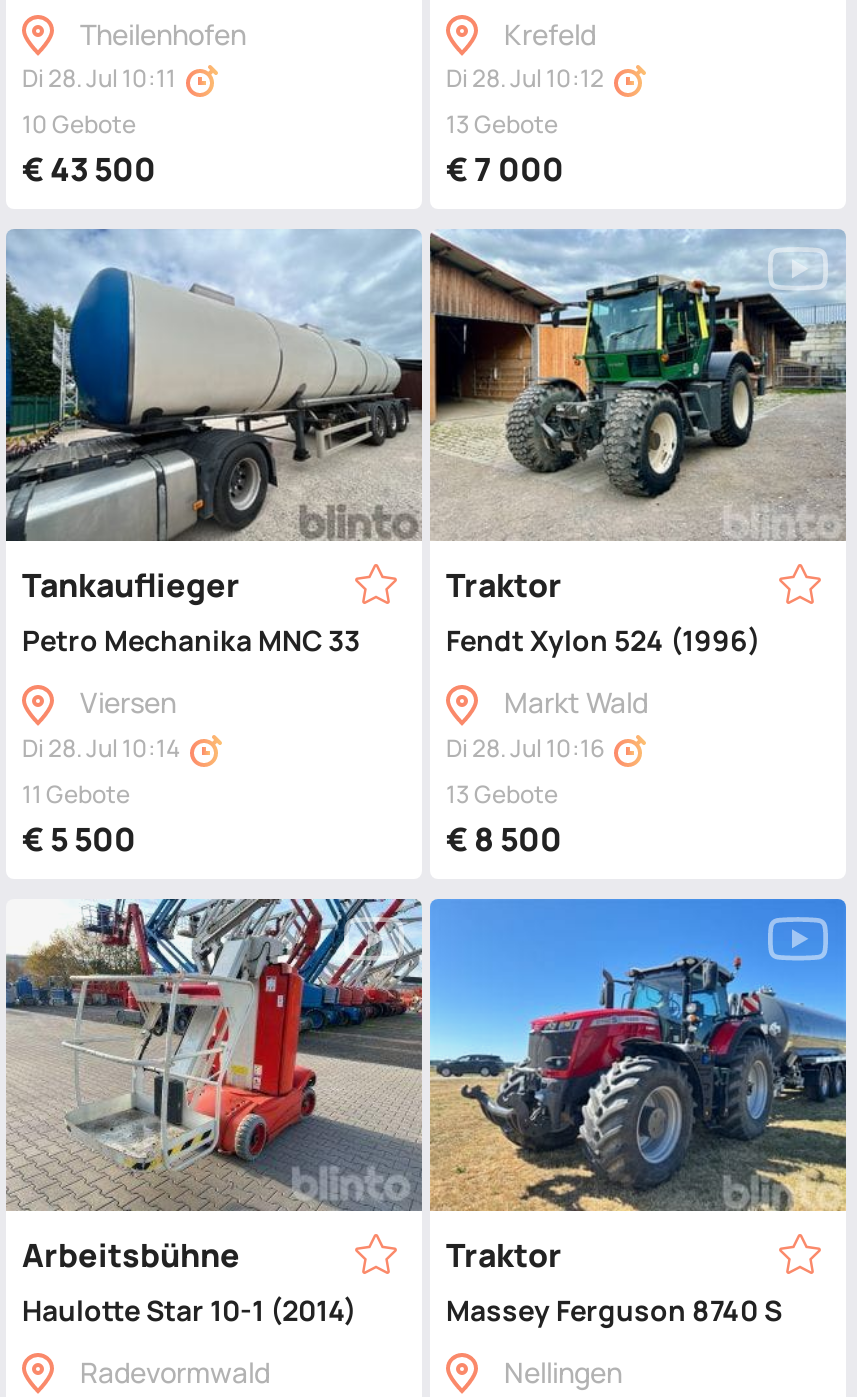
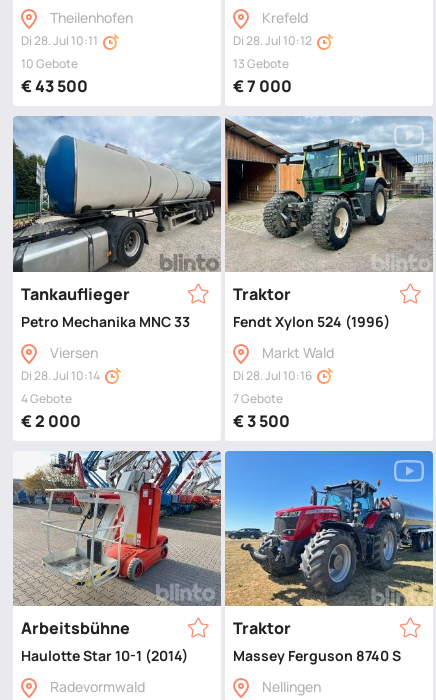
- 11 Gebote
+ 4 Gebote

- 13 Gebote
+ 7 Gebote

- € 5 500
+ € 2 000

- € 8 500
+ € 3 500
